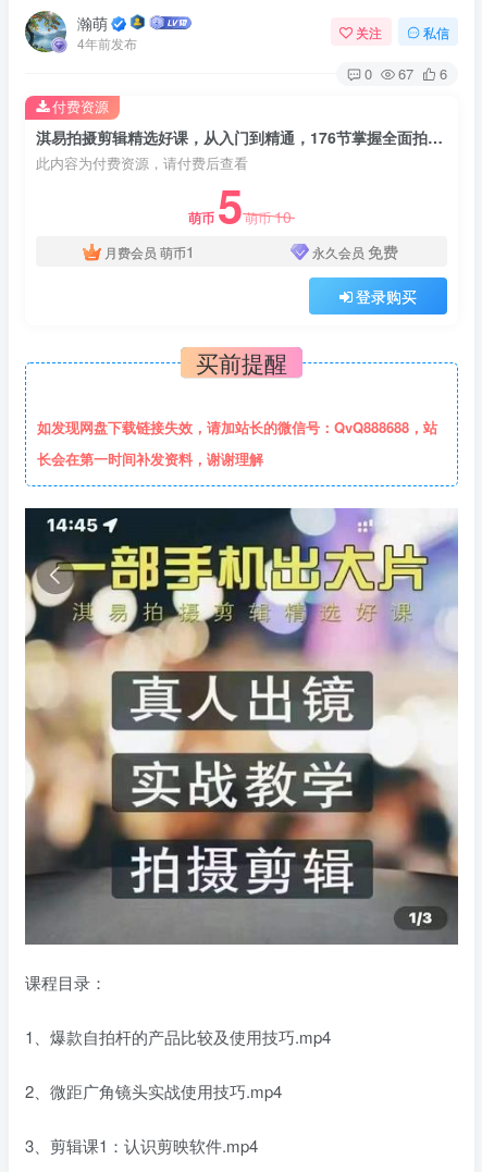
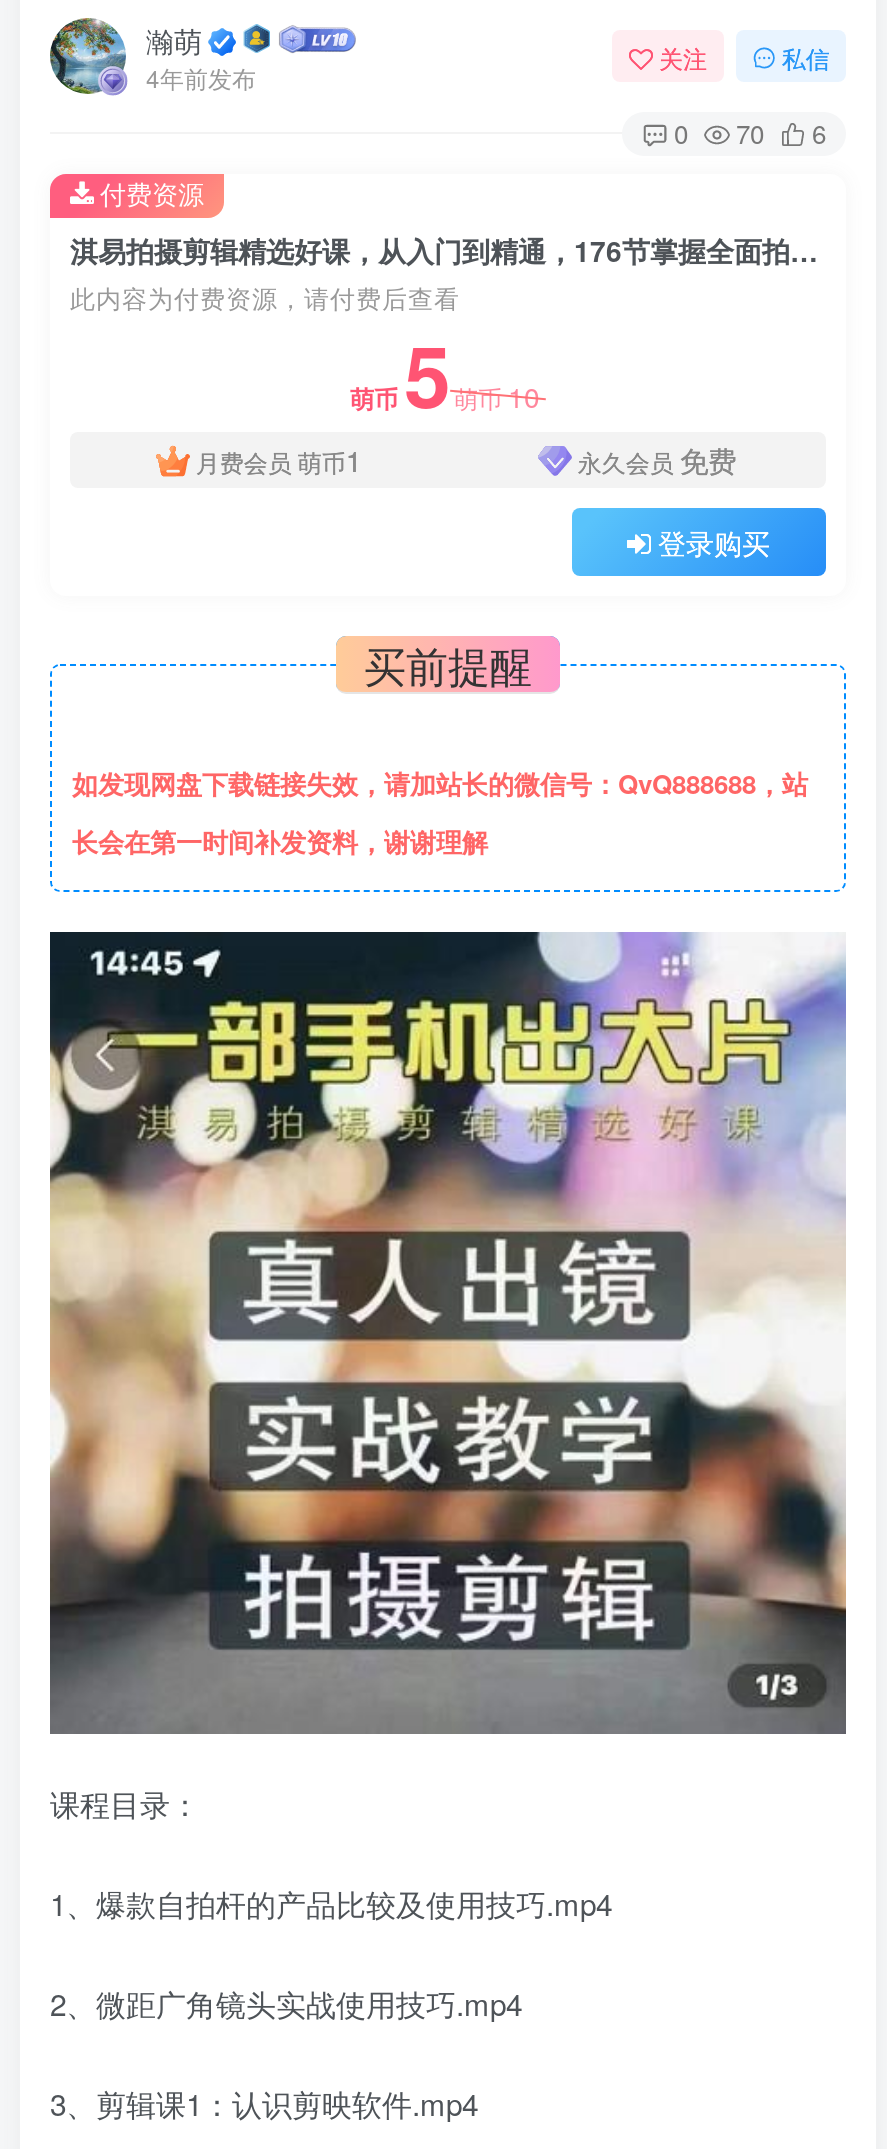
- 0 67 6
+ 0 70 6
